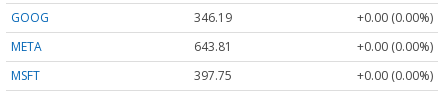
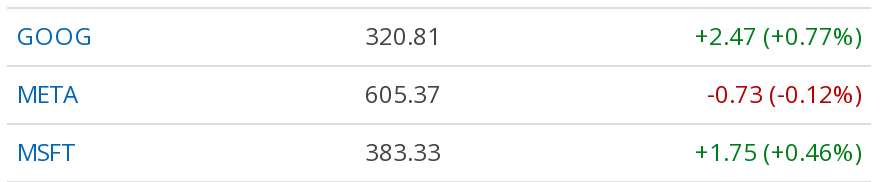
- 346.19
+ 320.81

- +0.00 (0.00%)
+ +2.47 (+0.77%)

- 643.81
+ 605.37

- +0.00 (0.00%)
+ -0.73 (-0.12%)

- 397.75
+ 383.33

- +0.00 (0.00%)
+ +1.75 (+0.46%)
